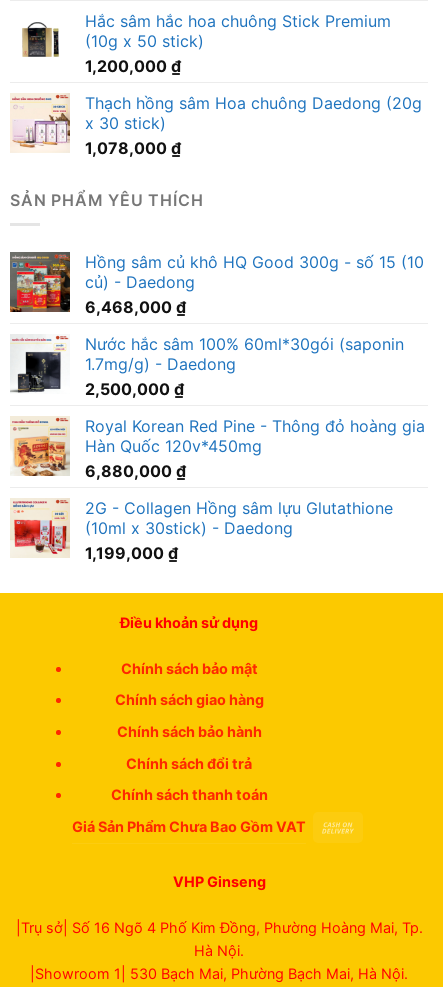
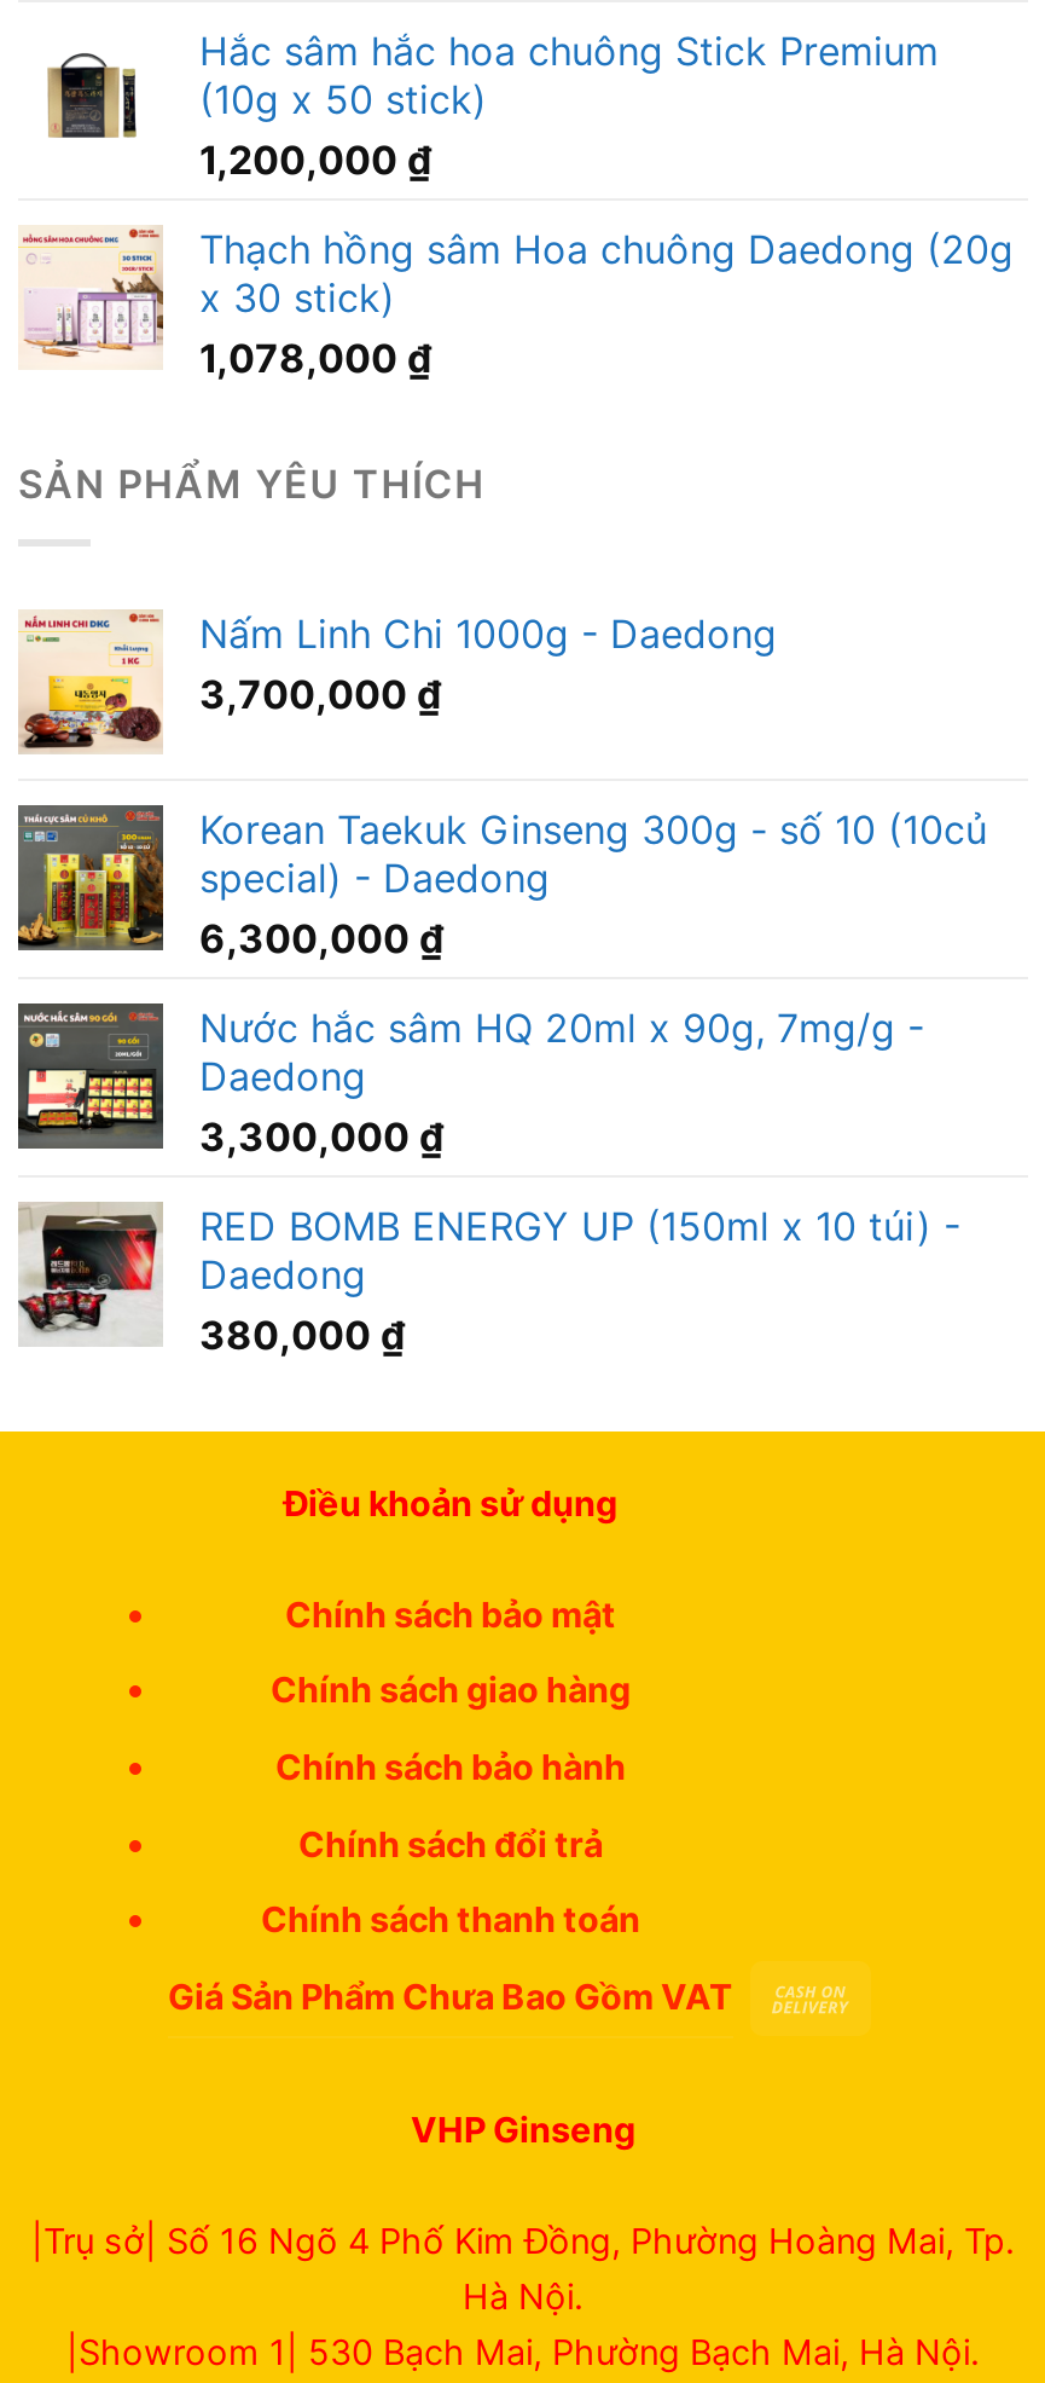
- [image]
- Hồng sâm củ khô HQ Good 300g - số 15 (10
- củ) - Daedong
- 6,468,000 ₫
+ [image]
+ Nấm Linh Chi 1000g - Daedong
+ 3,700,000 ₫

- [image]
- Nước hắc sâm 100% 60ml*30gói (saponin
- 1.7mg/g) - Daedong
- 2,500,000 ₫
+ [image]
+ Korean Taekuk Ginseng 300g - số 10 (10củ
+ special) - Daedong
+ 6,300,000 ₫

- [image]
- Royal Korean Red Pine - Thông đỏ hoàng gia
- Hàn Quốc 120v*450mg
- 6,880,000 ₫
+ [image]
+ Nước hắc sâm HQ 20ml x 90g, 7mg/g -
+ Daedong
+ 3,300,000 ₫

- [image]
- 2G - Collagen Hồng sâm lựu Glutathione
- (10ml x 30stick) - Daedong
- 1,199,000 ₫
+ [image]
+ RED BOMB ENERGY UP (150ml x 10 túi) -
+ Daedong
+ 380,000 ₫
